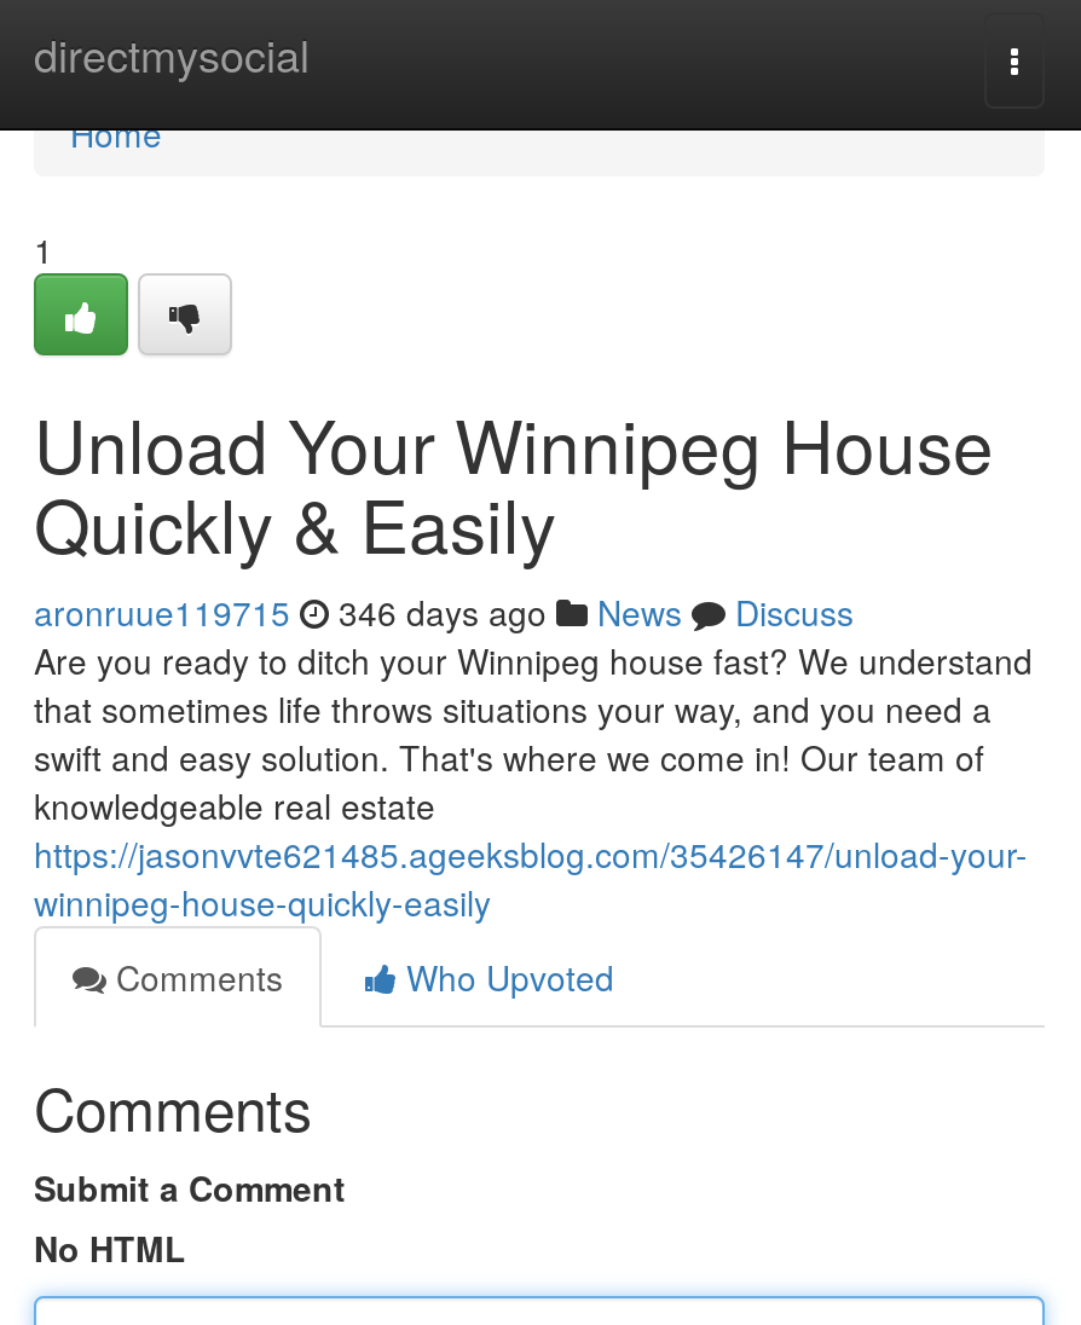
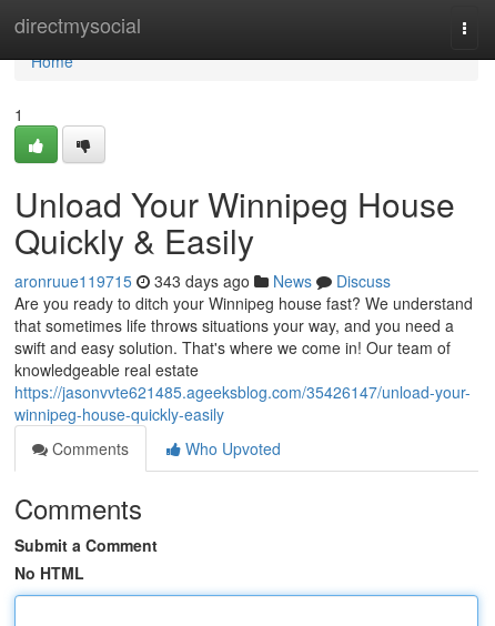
- aronruue119715 346 days ago News Discuss
+ aronruue119715 343 days ago News Discuss
